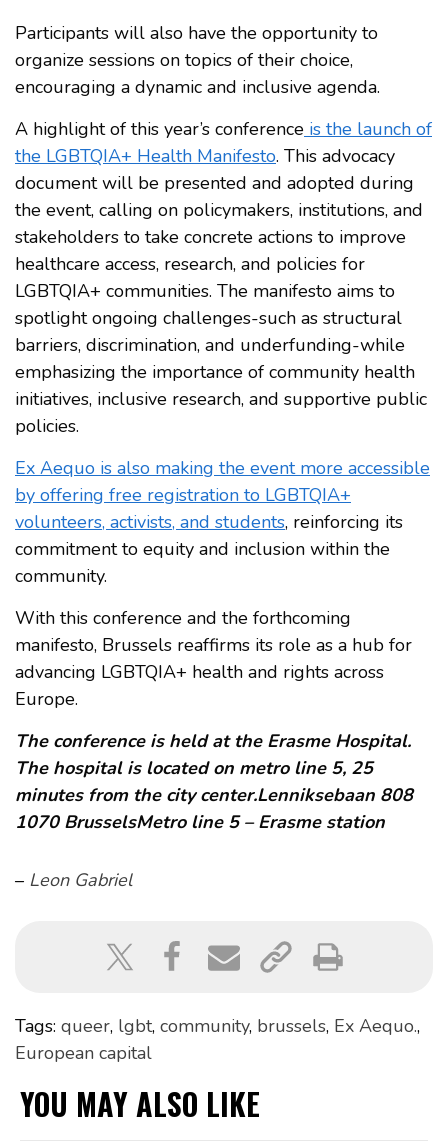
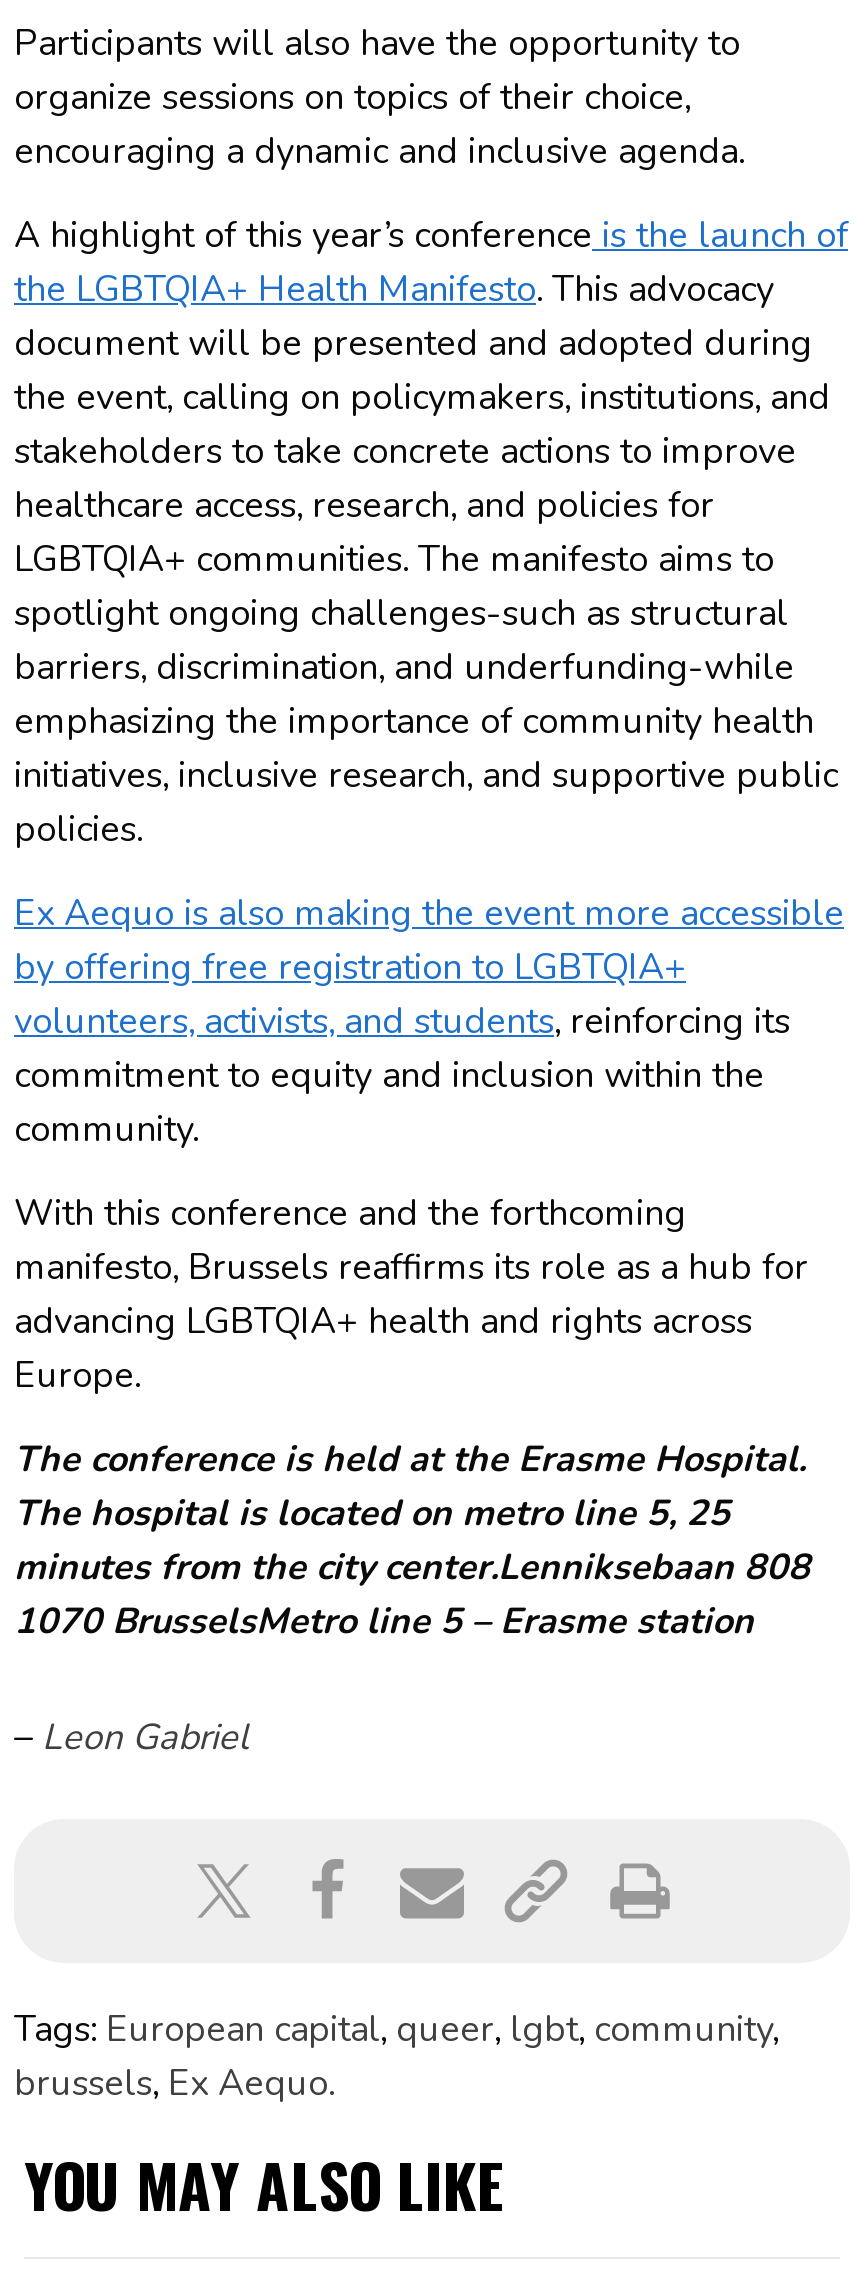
- Tags: queer, lgbt, community, brussels, Ex Aequo.,
- European capital
+ Tags: European capital, queer, lgbt, community,
+ brussels, Ex Aequo.
